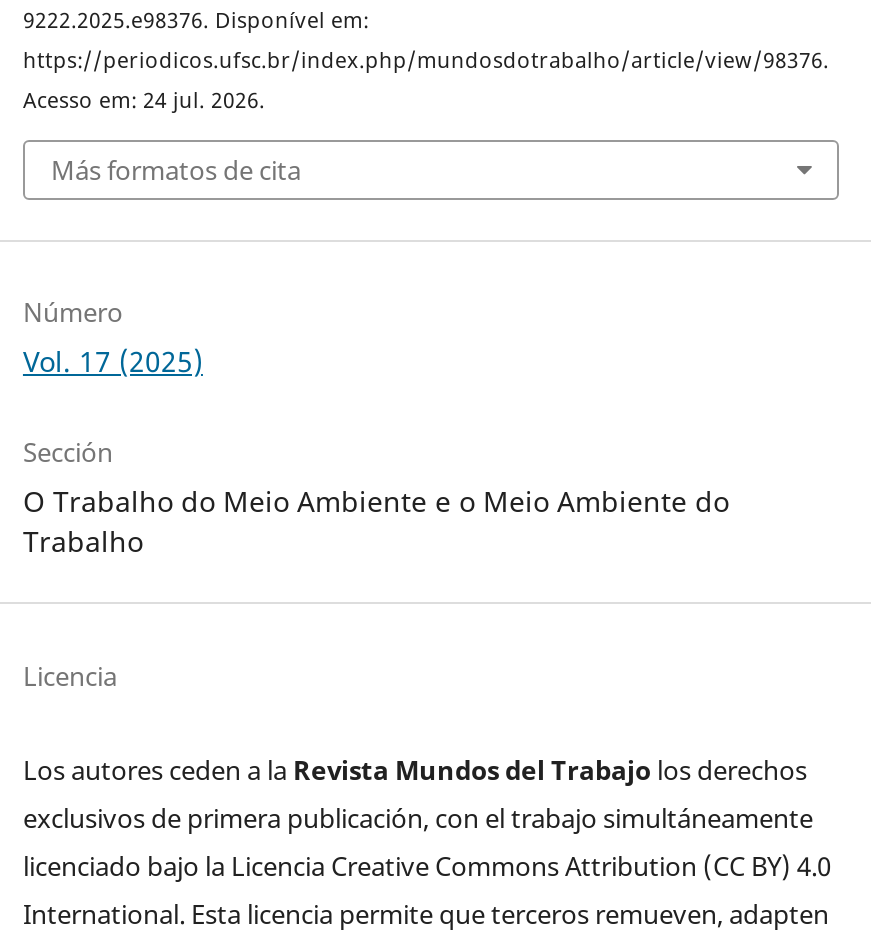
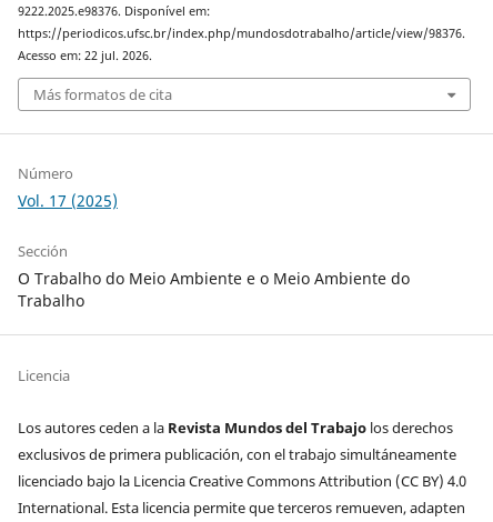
- Acesso em: 24 jul. 2026.
+ Acesso em: 22 jul. 2026.
